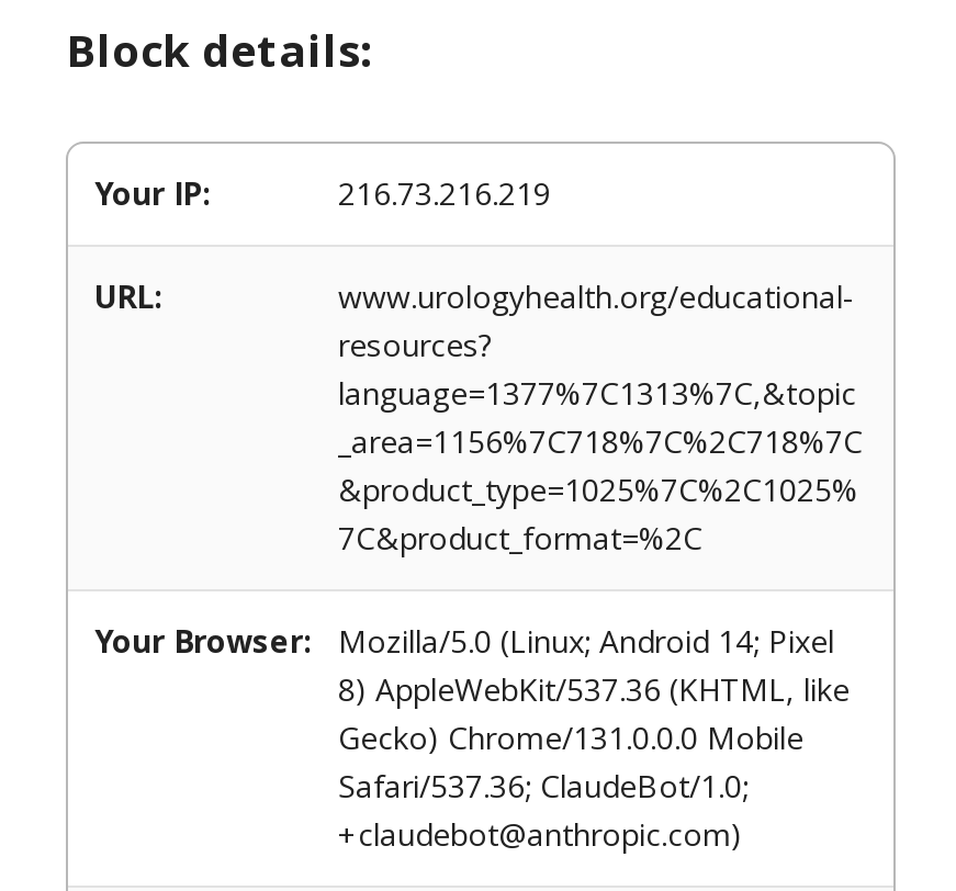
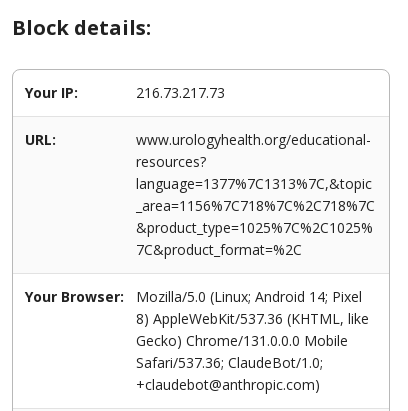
- 216.73.216.219
+ 216.73.217.73
